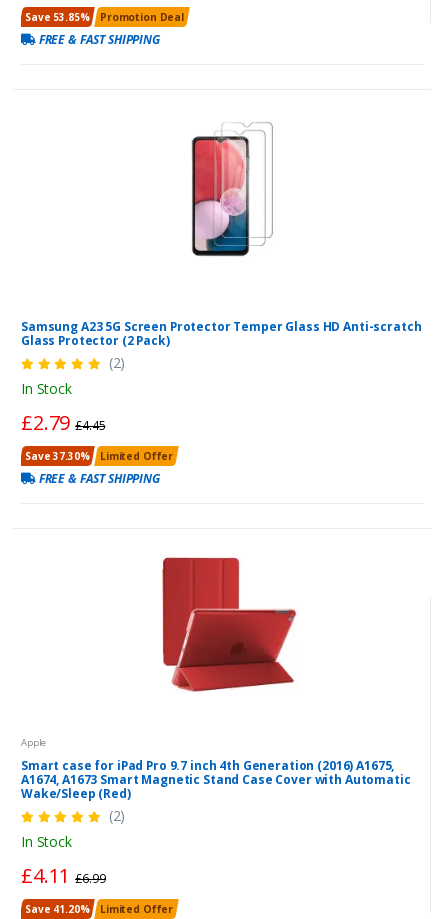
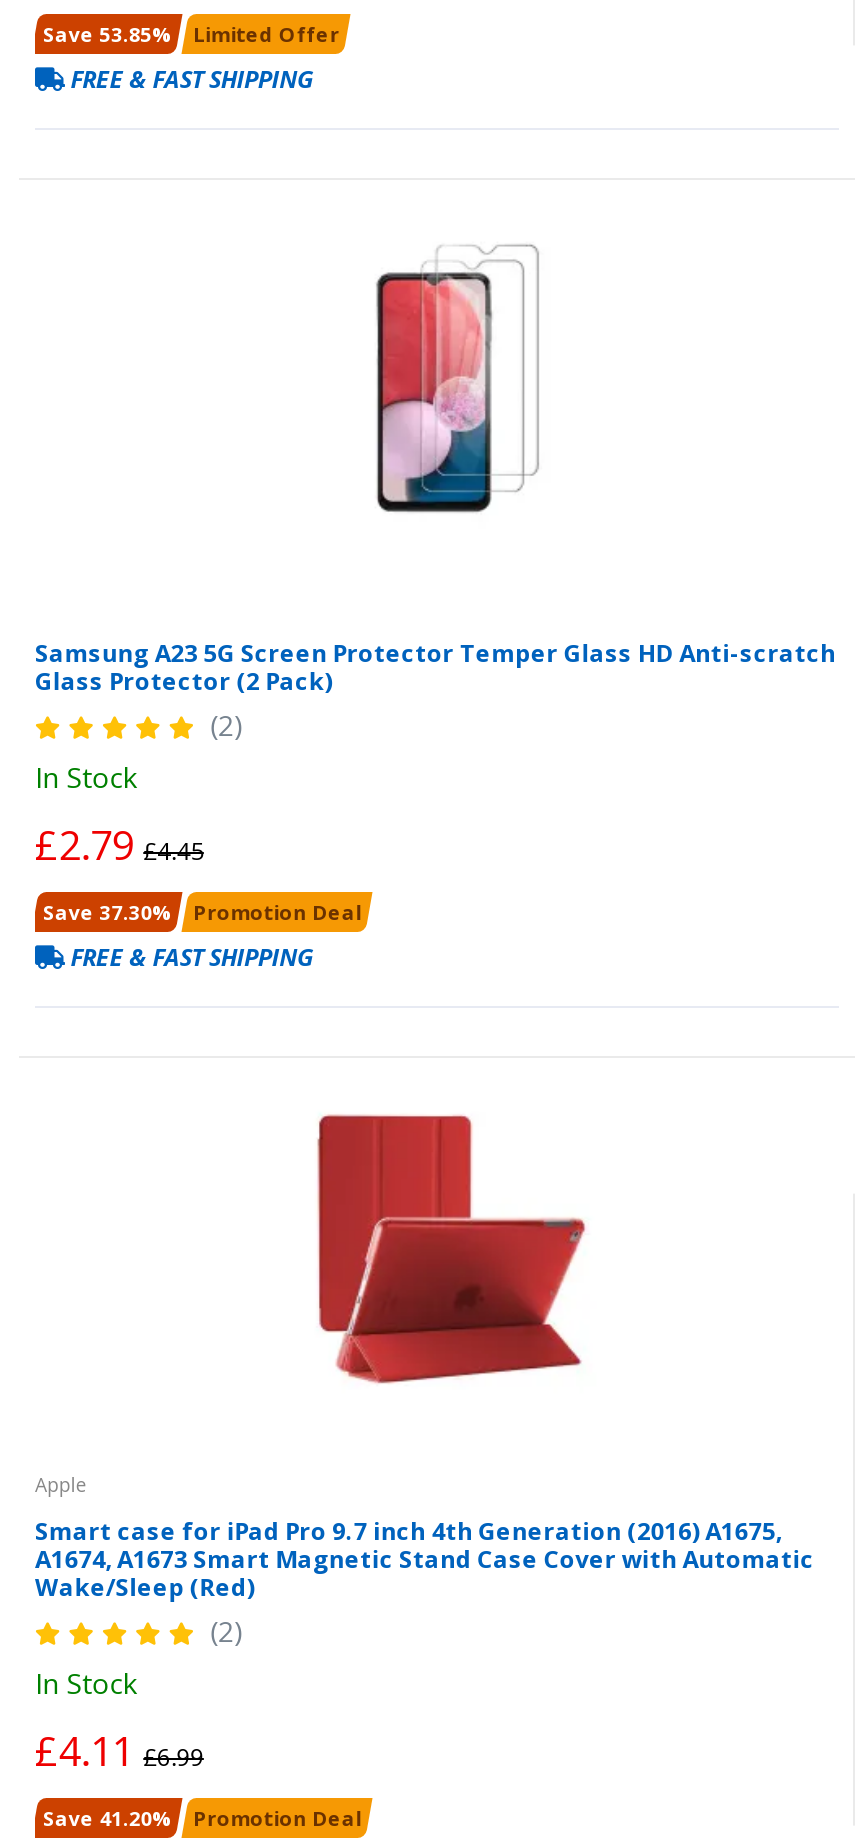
- Promotion Deal
+ Limited Offer

- Limited Offer
+ Promotion Deal

- Limited Offer
+ Promotion Deal
